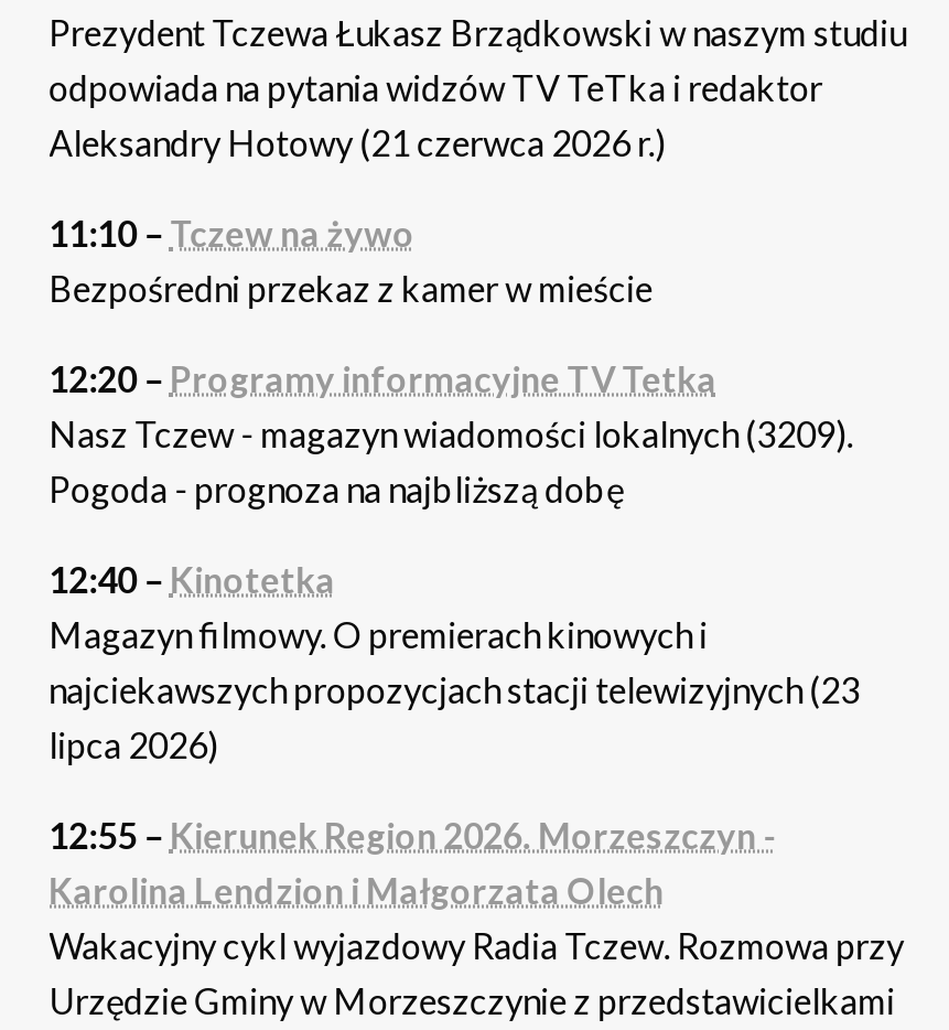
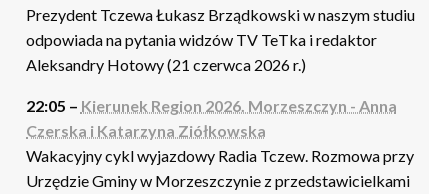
- 11:10 – Tczew na żywo
- Bezpośredni przekaz z kamer w mieście
- 12:20 – Programy informacyjne TV Tetka
- Nasz Tczew - magazyn wiadomości lokalnych (3209).
- Pogoda - prognoza na najbliższą dobę
- 12:40 – Kinotetka
- Magazyn filmowy. O premierach kinowych i
- najciekawszych propozycjach stacji telewizyjnych (23
- lipca 2026)
- 12:55 – Kierunek Region 2026. Morzeszczyn -
- Karolina Lendzion i Małgorzata Olech
+ 22:05 – Kierunek Region 2026. Morzeszczyn - Anna
+ Czerska i Katarzyna Ziółkowska
